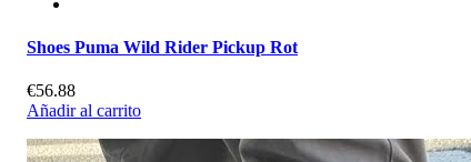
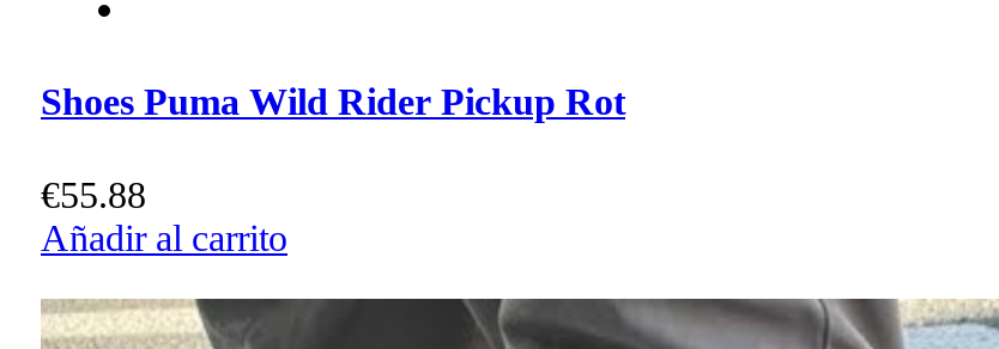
- €56.88
+ €55.88
